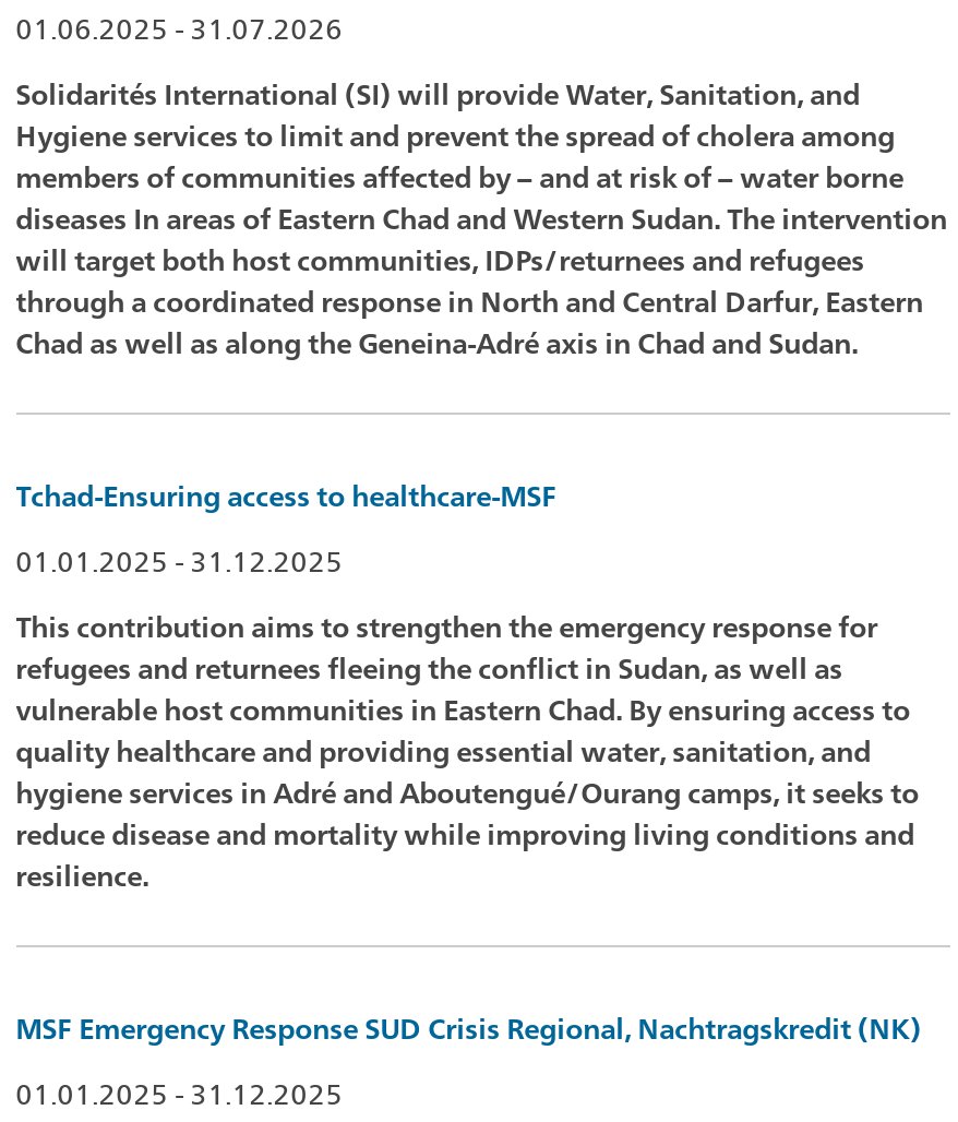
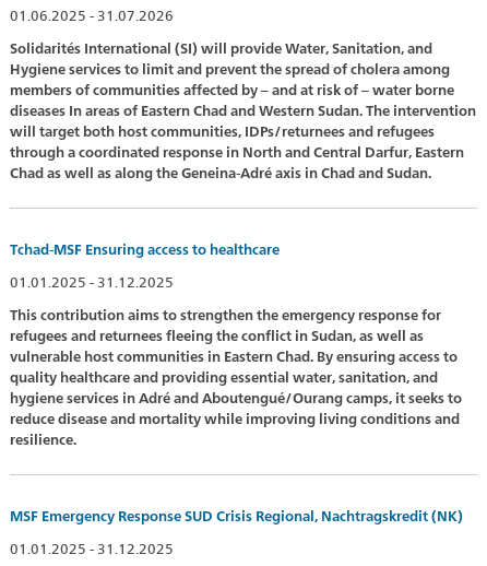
- Tchad-Ensuring access to healthcare-MSF
+ Tchad-MSF Ensuring access to healthcare
